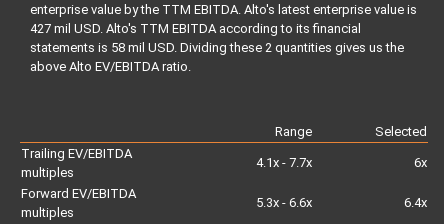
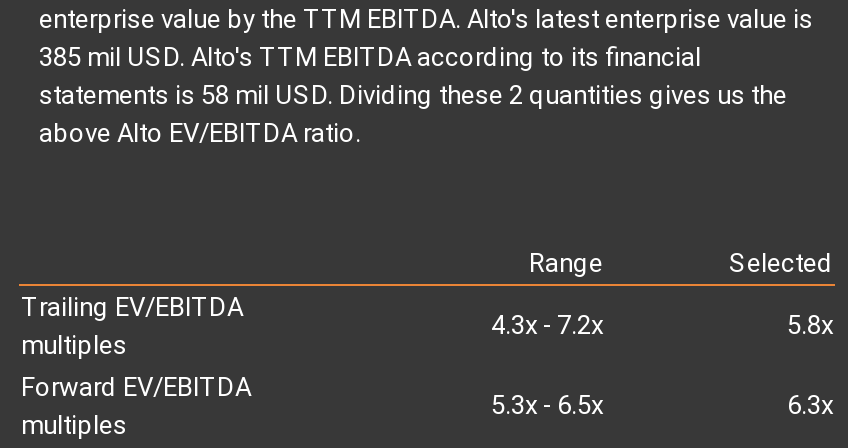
- 427 mil USD. Alto's TTM EBITDA according to its financial
+ 385 mil USD. Alto's TTM EBITDA according to its financial

- 4.1x - 7.7x
- 6x
+ 4.3x - 7.2x
+ 5.8x

- 5.3x - 6.6x
- 6.4x
+ 5.3x - 6.5x
+ 6.3x
